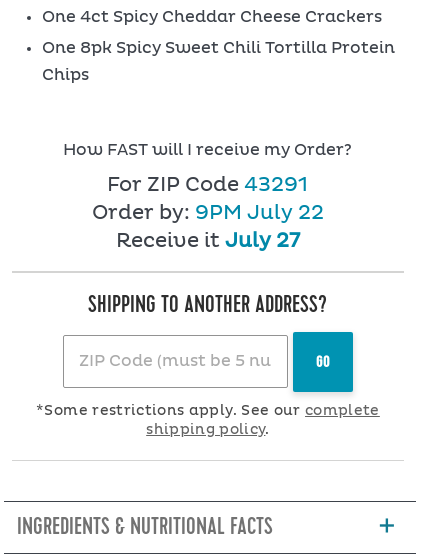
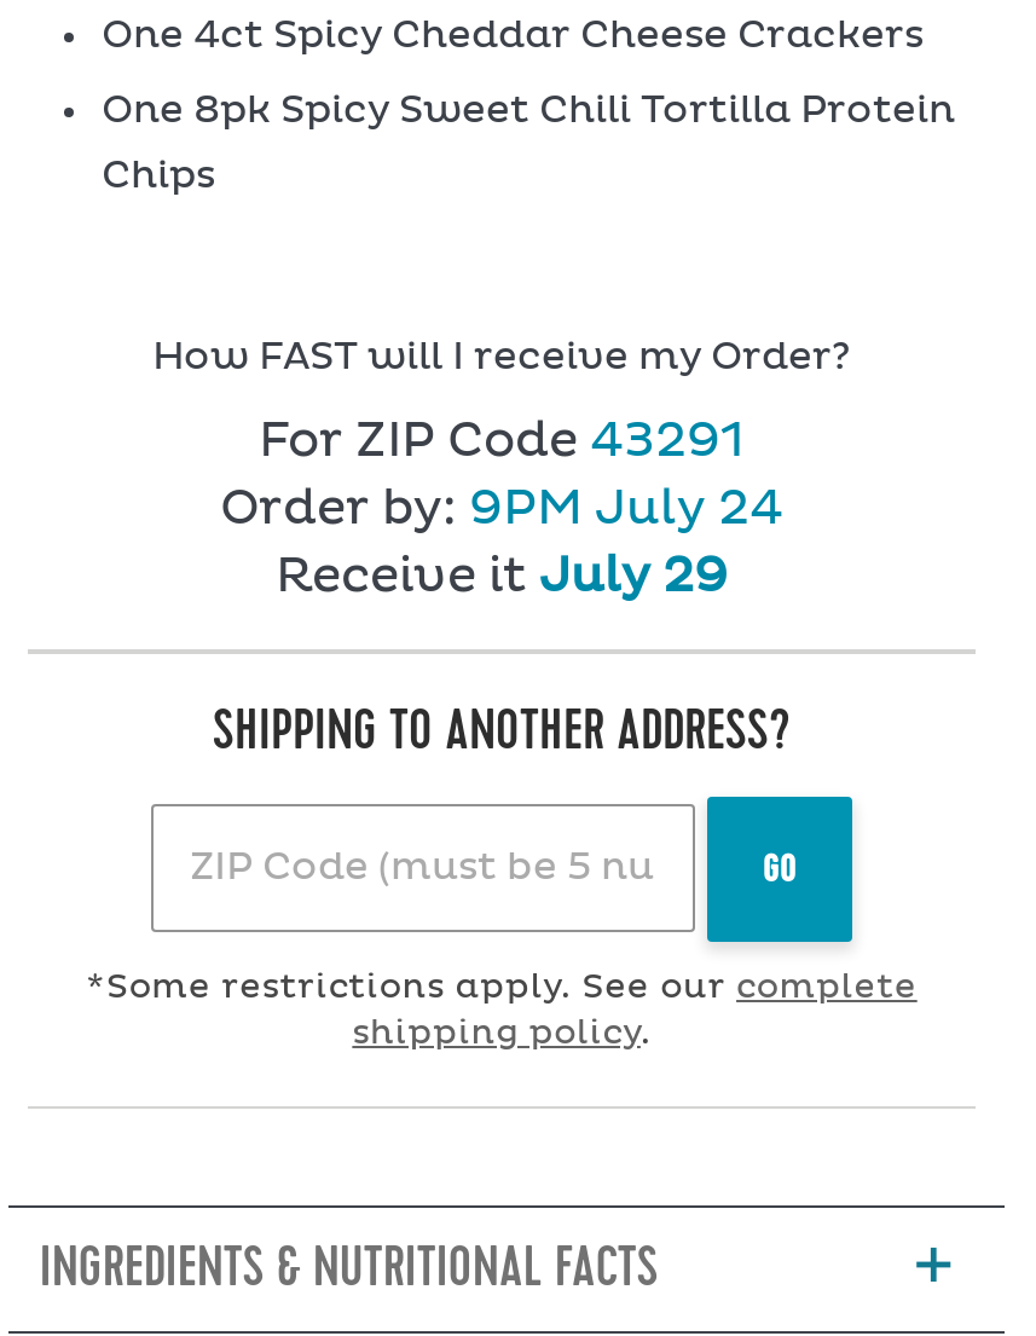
- Order by: 9PM July 22
+ Order by: 9PM July 24

- Receive it July 27
+ Receive it July 29
